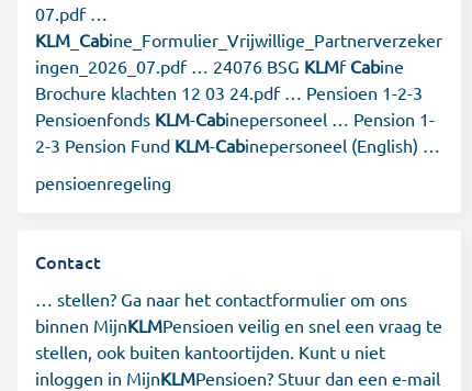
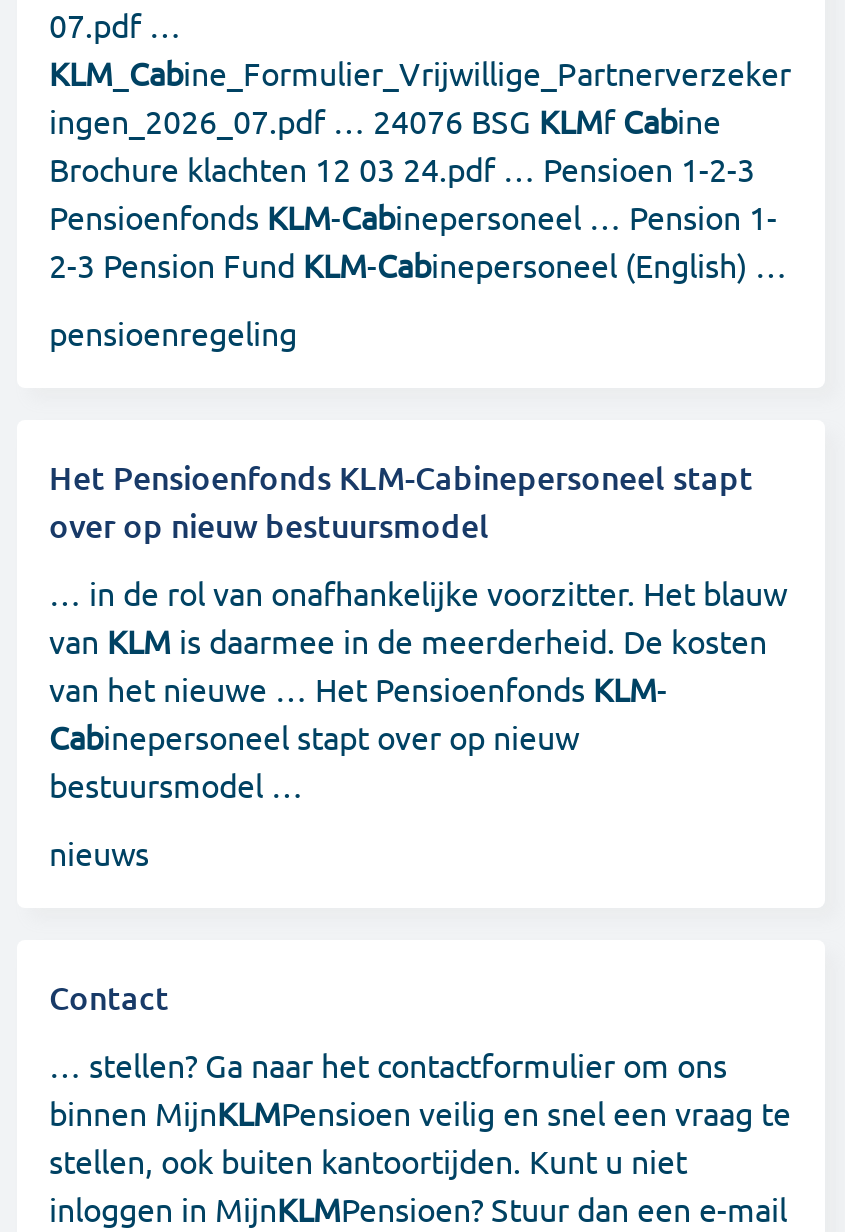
+ Het Pensioenfonds KLM-Cabinepersoneel stapt
+ over op nieuw bestuursmodel
+ … in de rol van onafhankelijke voorzitter. Het blauw
+ van KLM is daarmee in de meerderheid. De kosten
+ van het nieuwe … Het Pensioenfonds KLM-
+ Cabinepersoneel stapt over op nieuw
+ bestuursmodel …
+ nieuws
